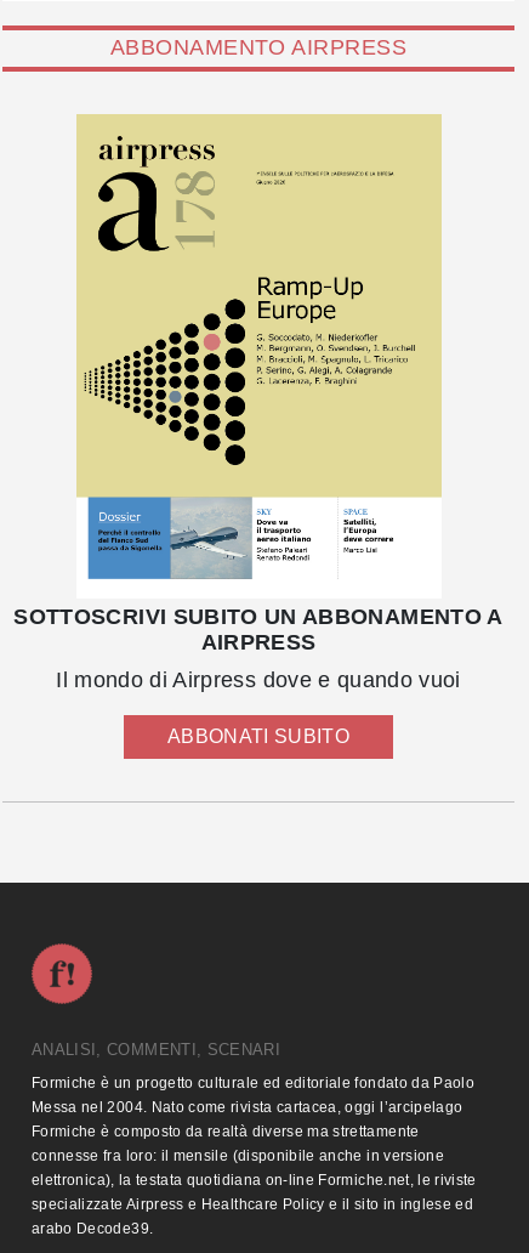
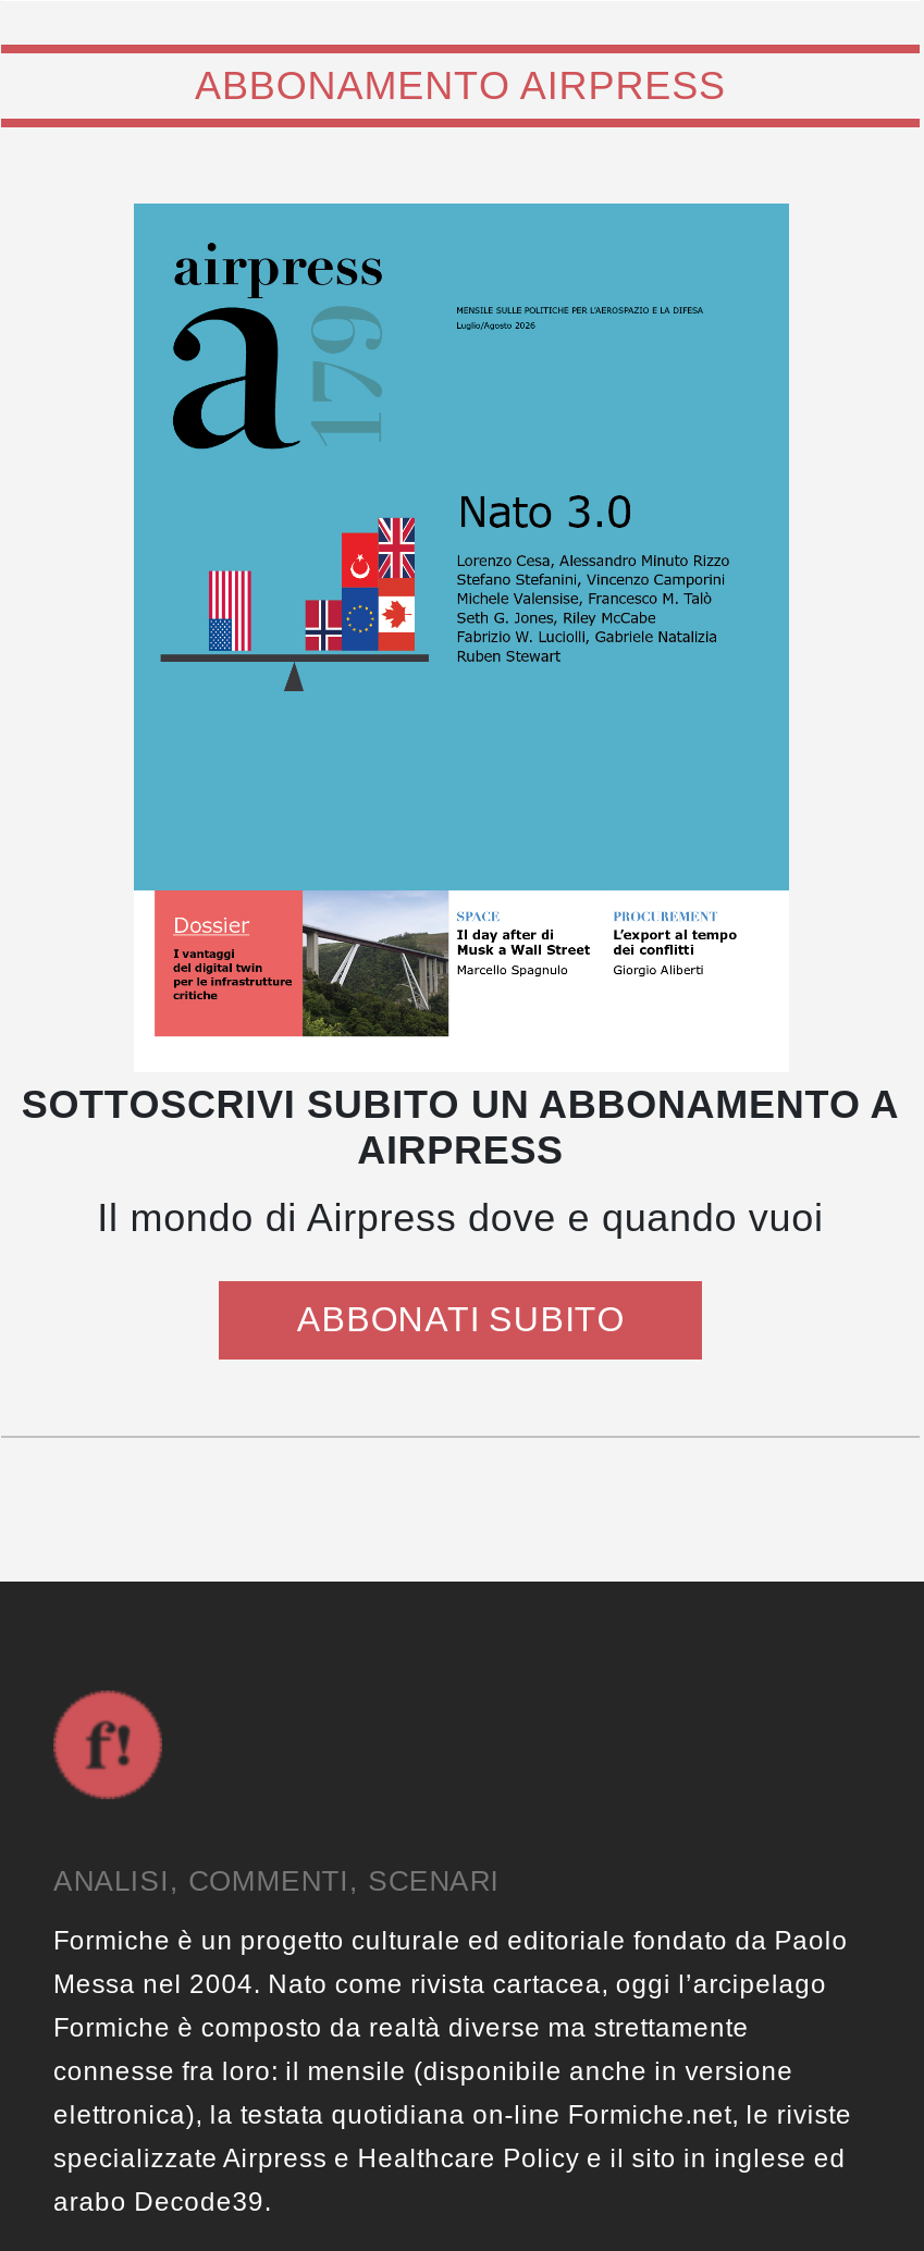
- [image]
+ [image]
